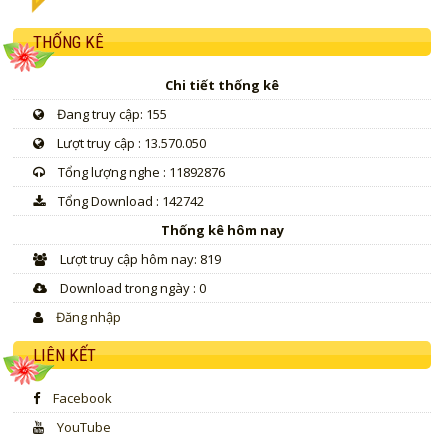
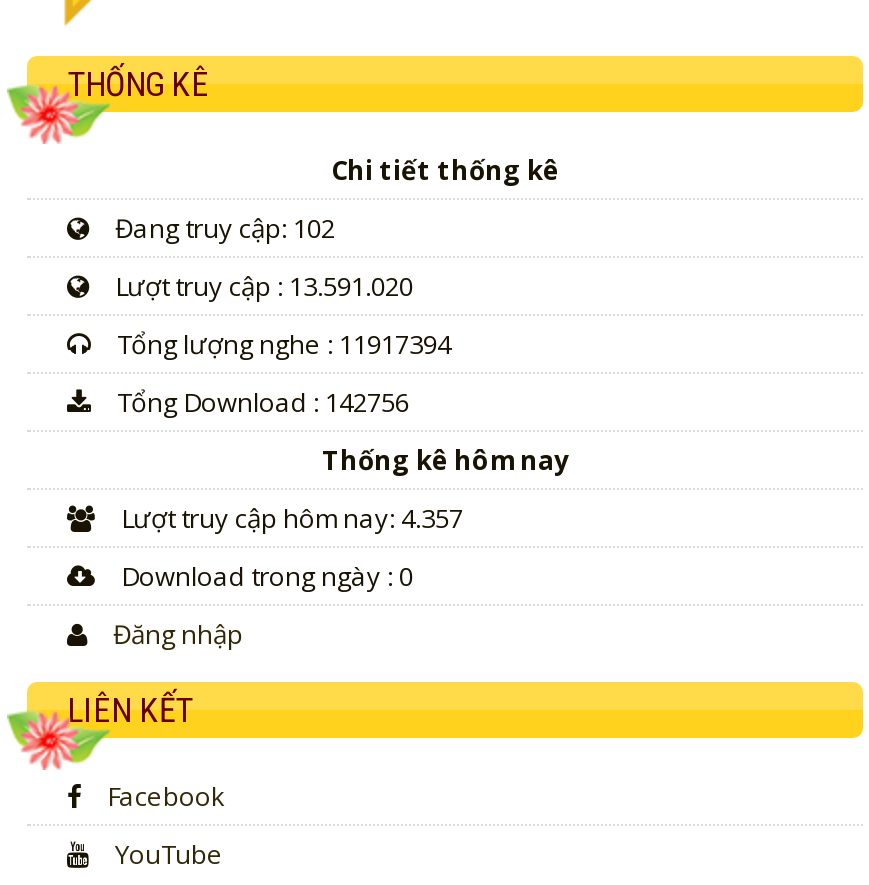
- Đang truy cập: 155
+ Đang truy cập: 102

- Lượt truy cập : 13.570.050
+ Lượt truy cập : 13.591.020

- Tổng lượng nghe : 11892876
+ Tổng lượng nghe : 11917394

- Tổng Download : 142742
+ Tổng Download : 142756

- Lượt truy cập hôm nay: 819
+ Lượt truy cập hôm nay: 4.357
